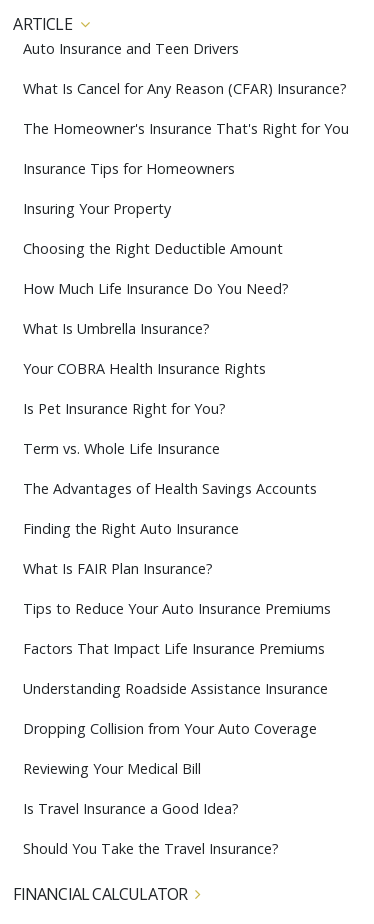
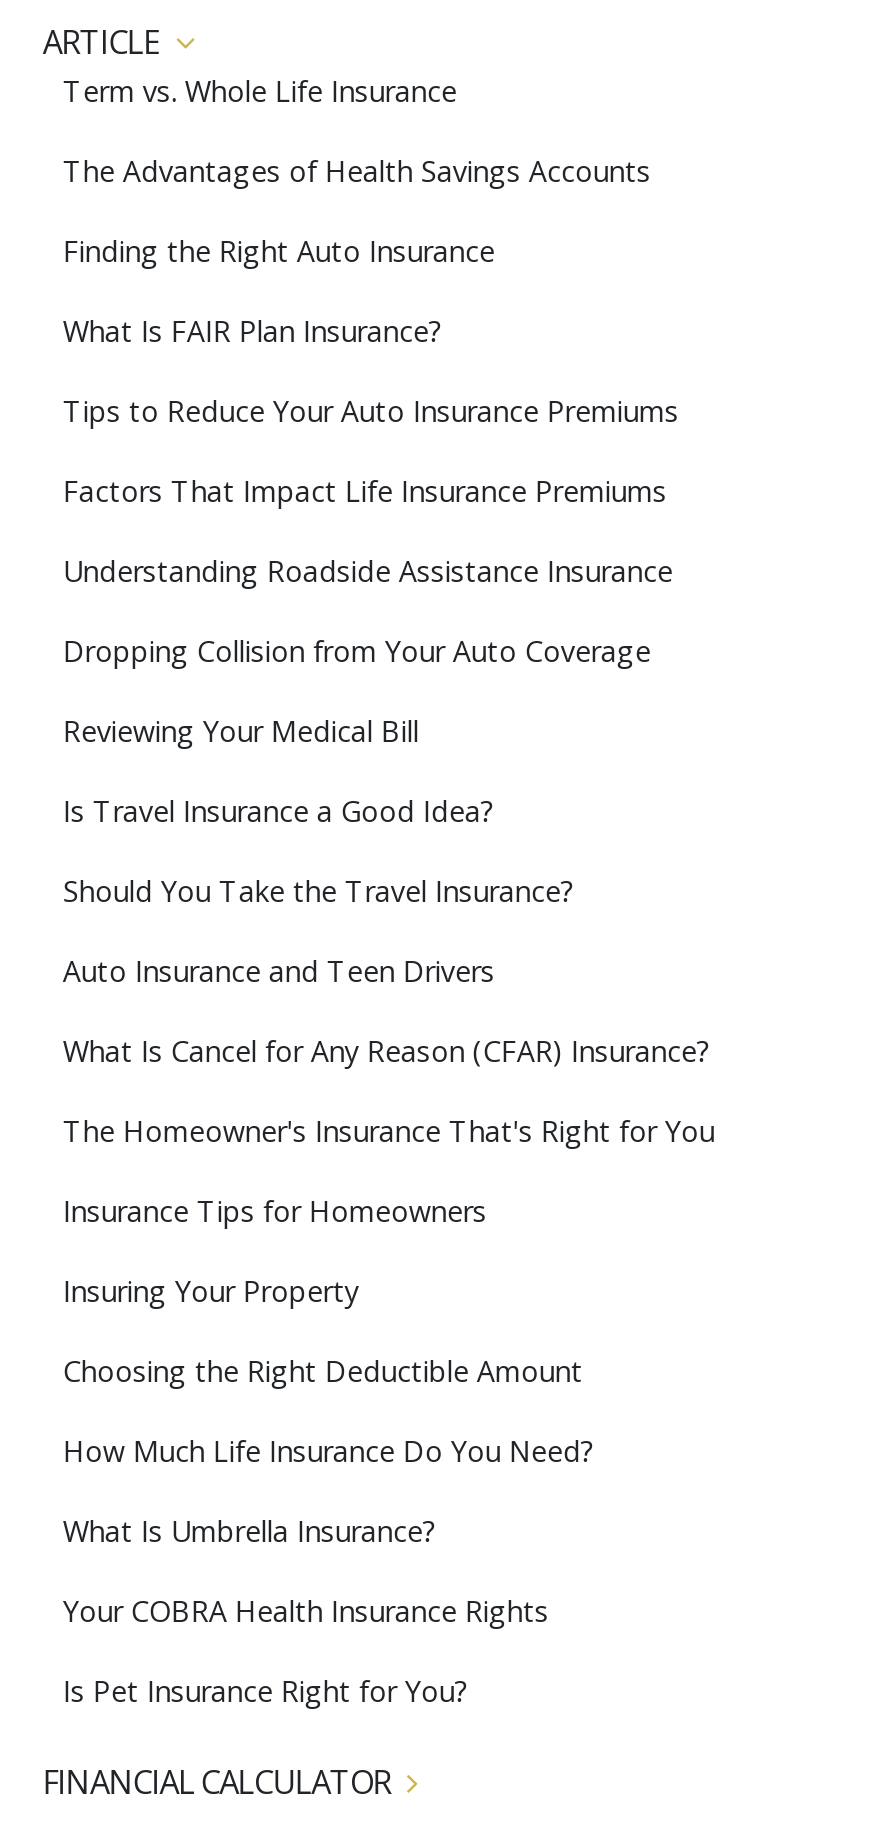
moved down: Auto Insurance and Teen Drivers | What Is Cancel for Any Reason (CFAR) Insurance? | The Homeowner's Insurance That's Right for You | ... | Your COBRA Health Insurance Rights | Is Pet Insurance Right for You?

moved up: Term vs. Whole Life Insurance | The Advantages of Health Savings Accounts | Finding the Right Auto Insurance | ... | Is Travel Insurance a Good Idea? | Should You Take the Travel Insurance?
